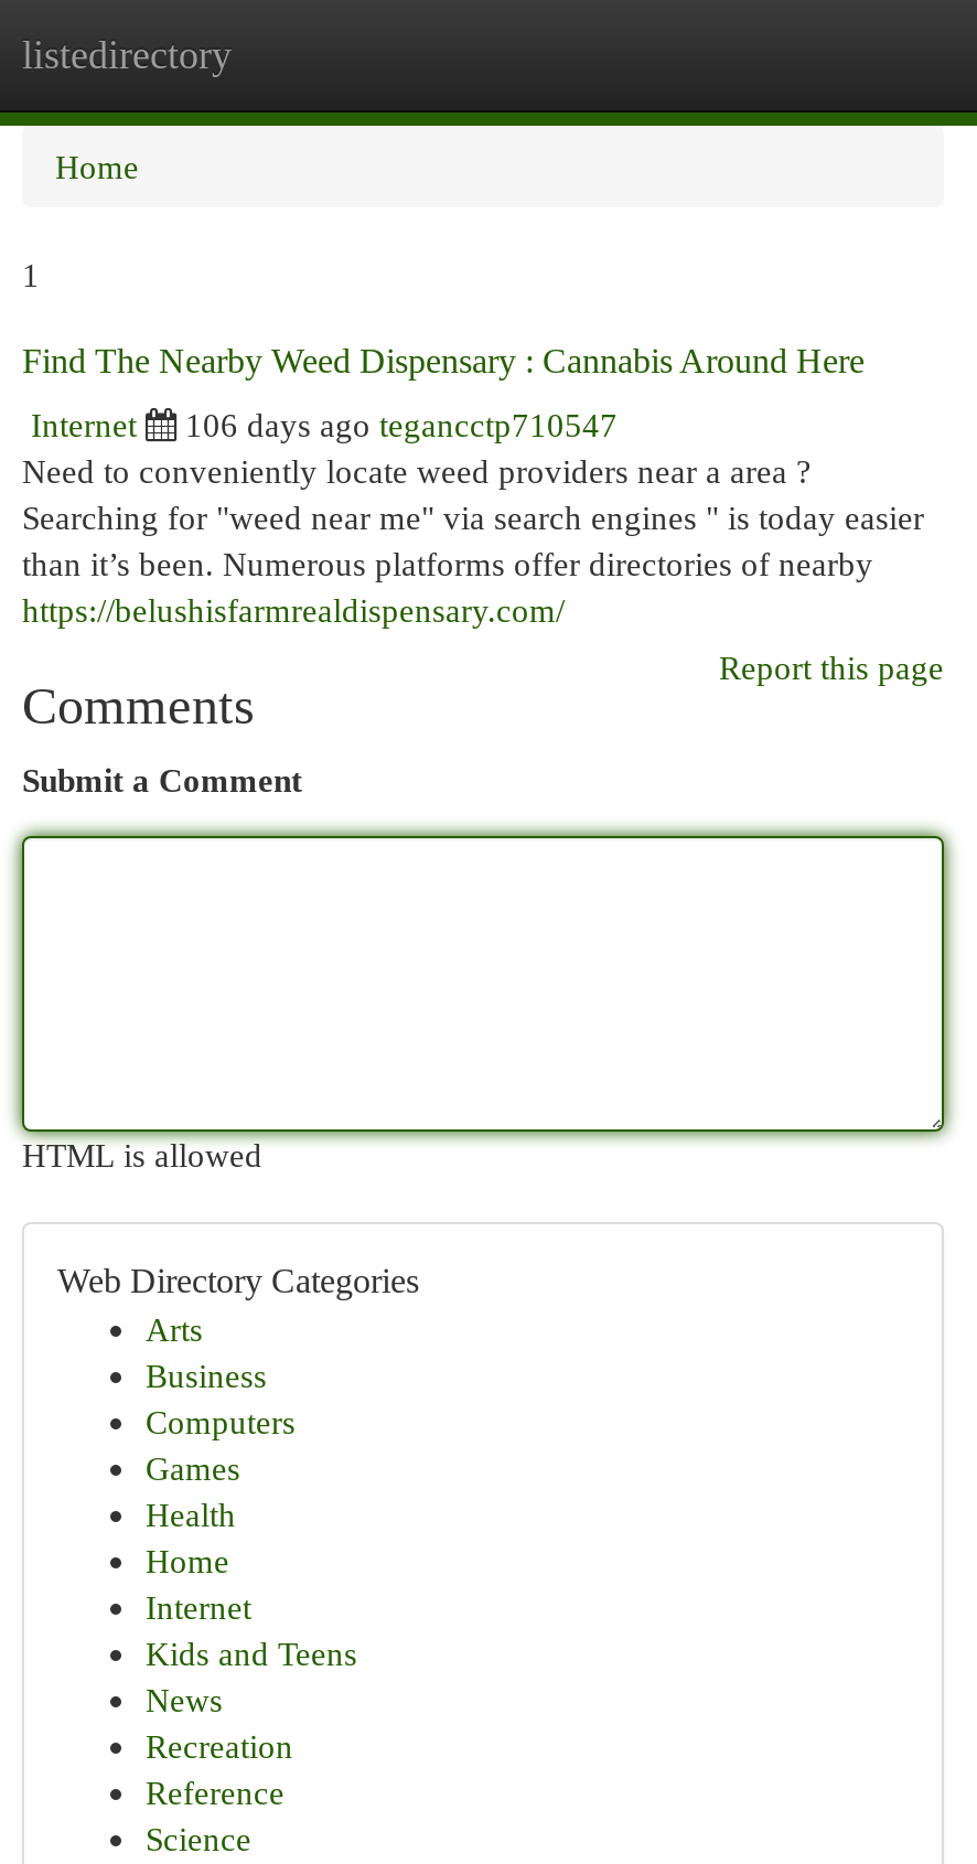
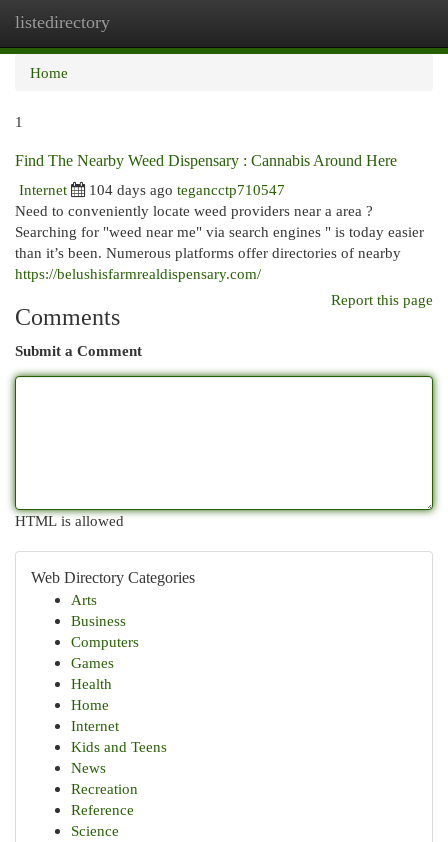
- 106 days ago tegancctp710547
+ 104 days ago tegancctp710547
